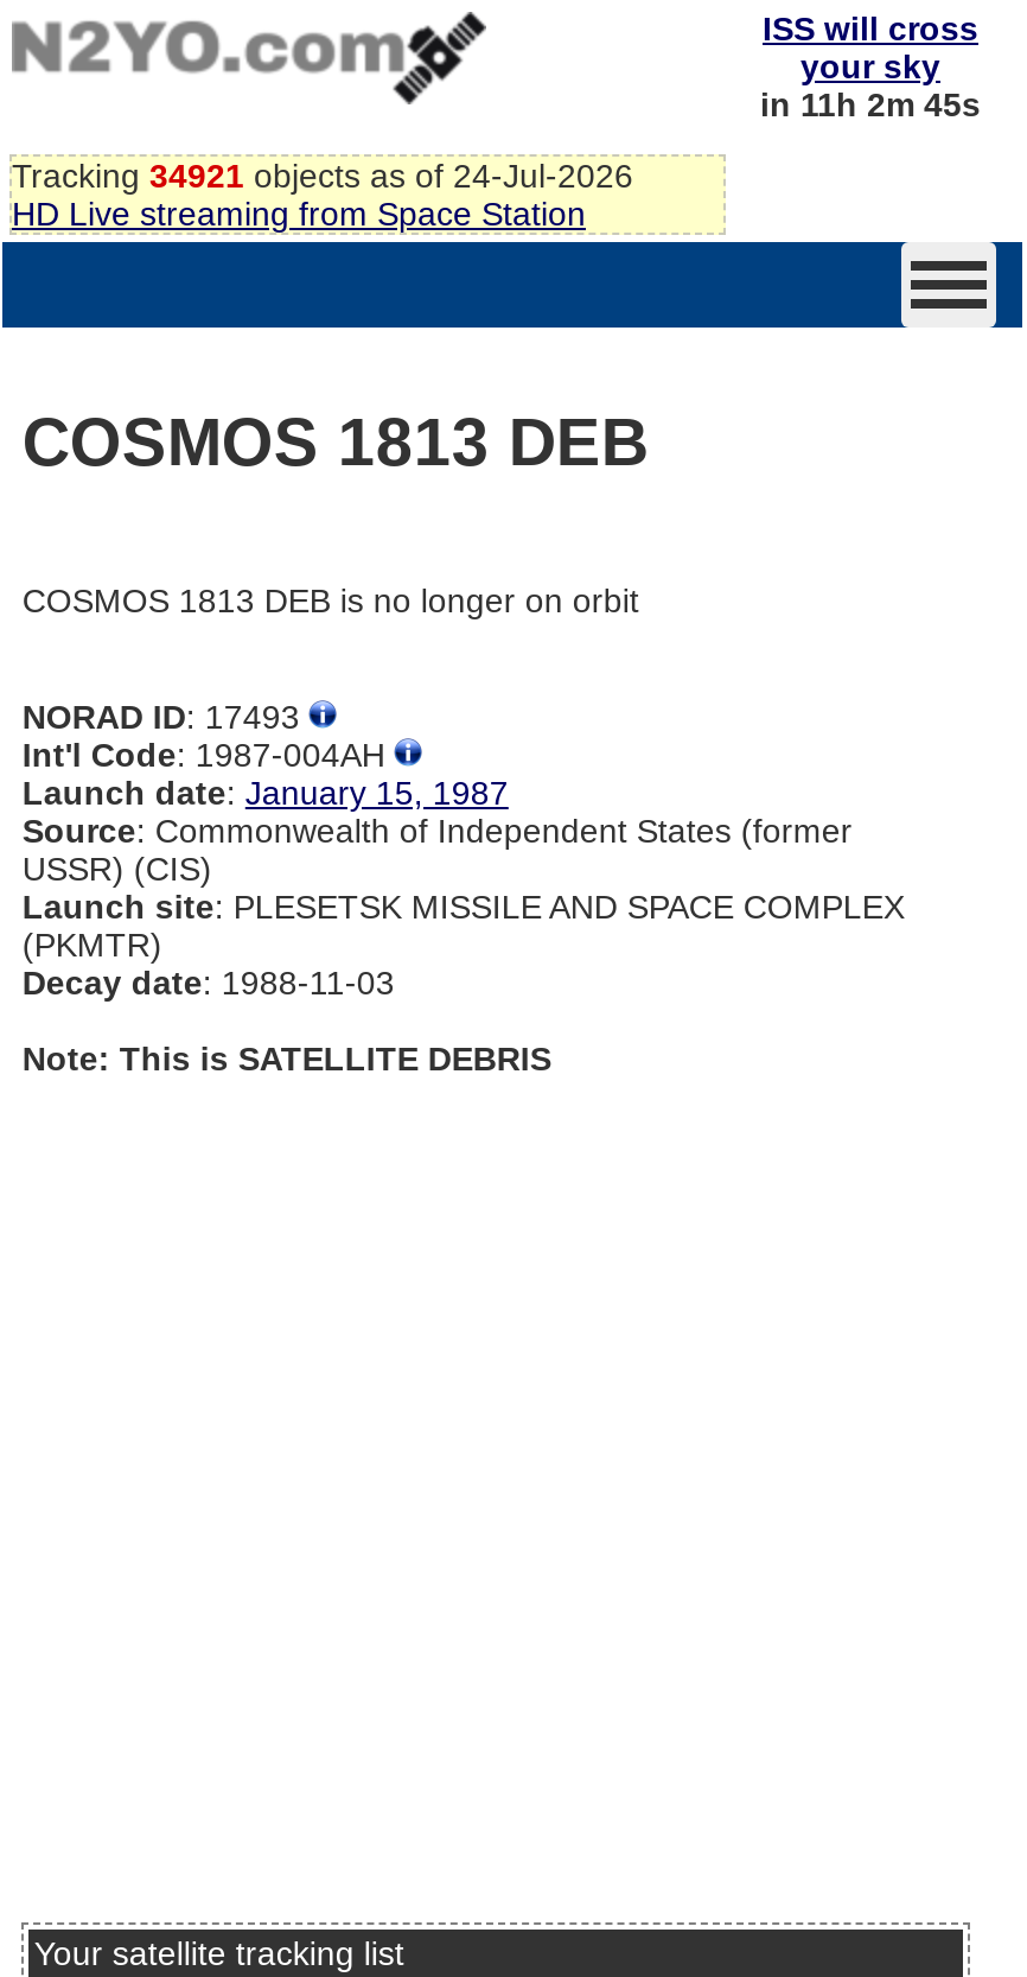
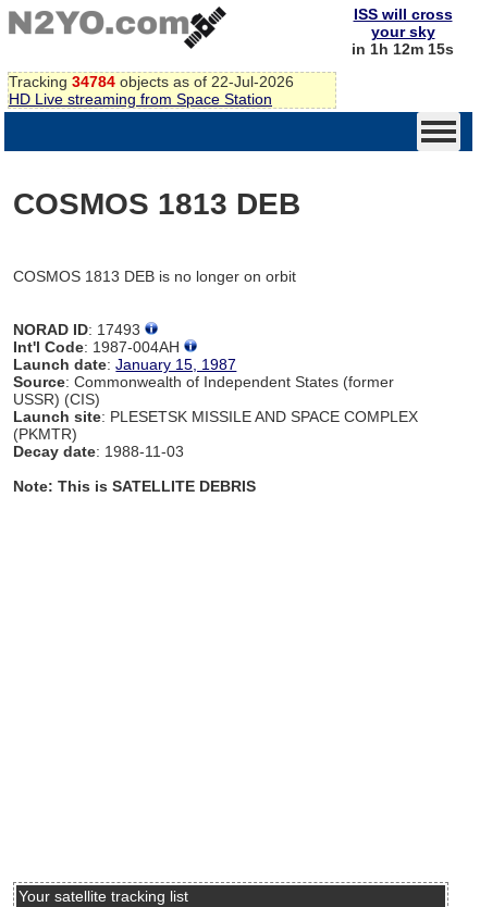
- in 11h 2m 45s
+ in 1h 12m 15s

- Tracking 34921 objects as of 24-Jul-2026
+ Tracking 34784 objects as of 22-Jul-2026
